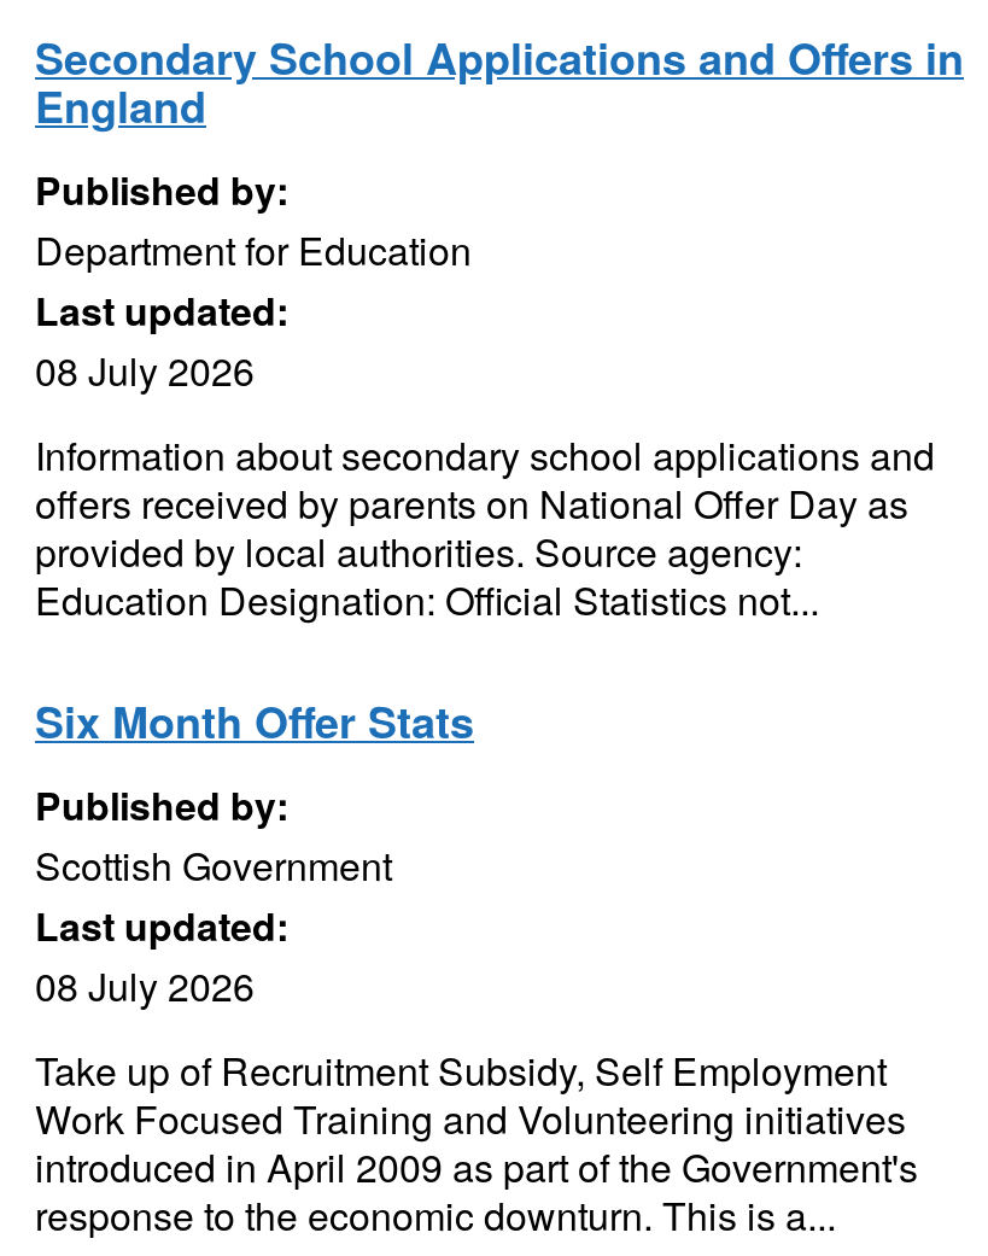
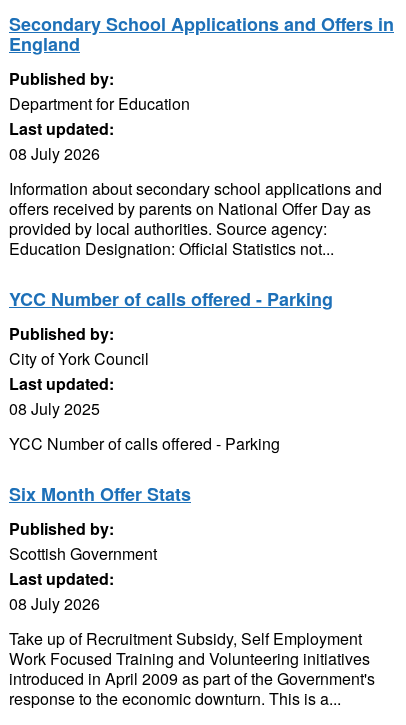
+ YCC Number of calls offered - Parking
+ Published by:
+ City of York Council
+ Last updated:
+ 08 July 2025
+ YCC Number of calls offered - Parking
